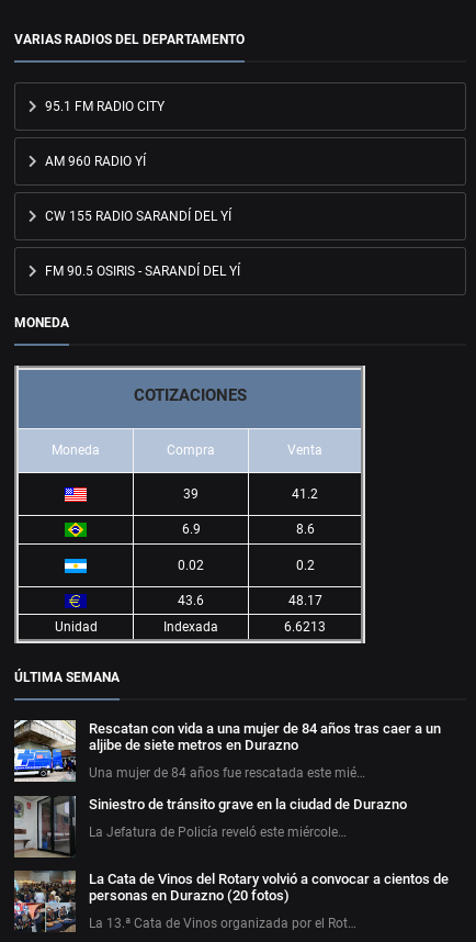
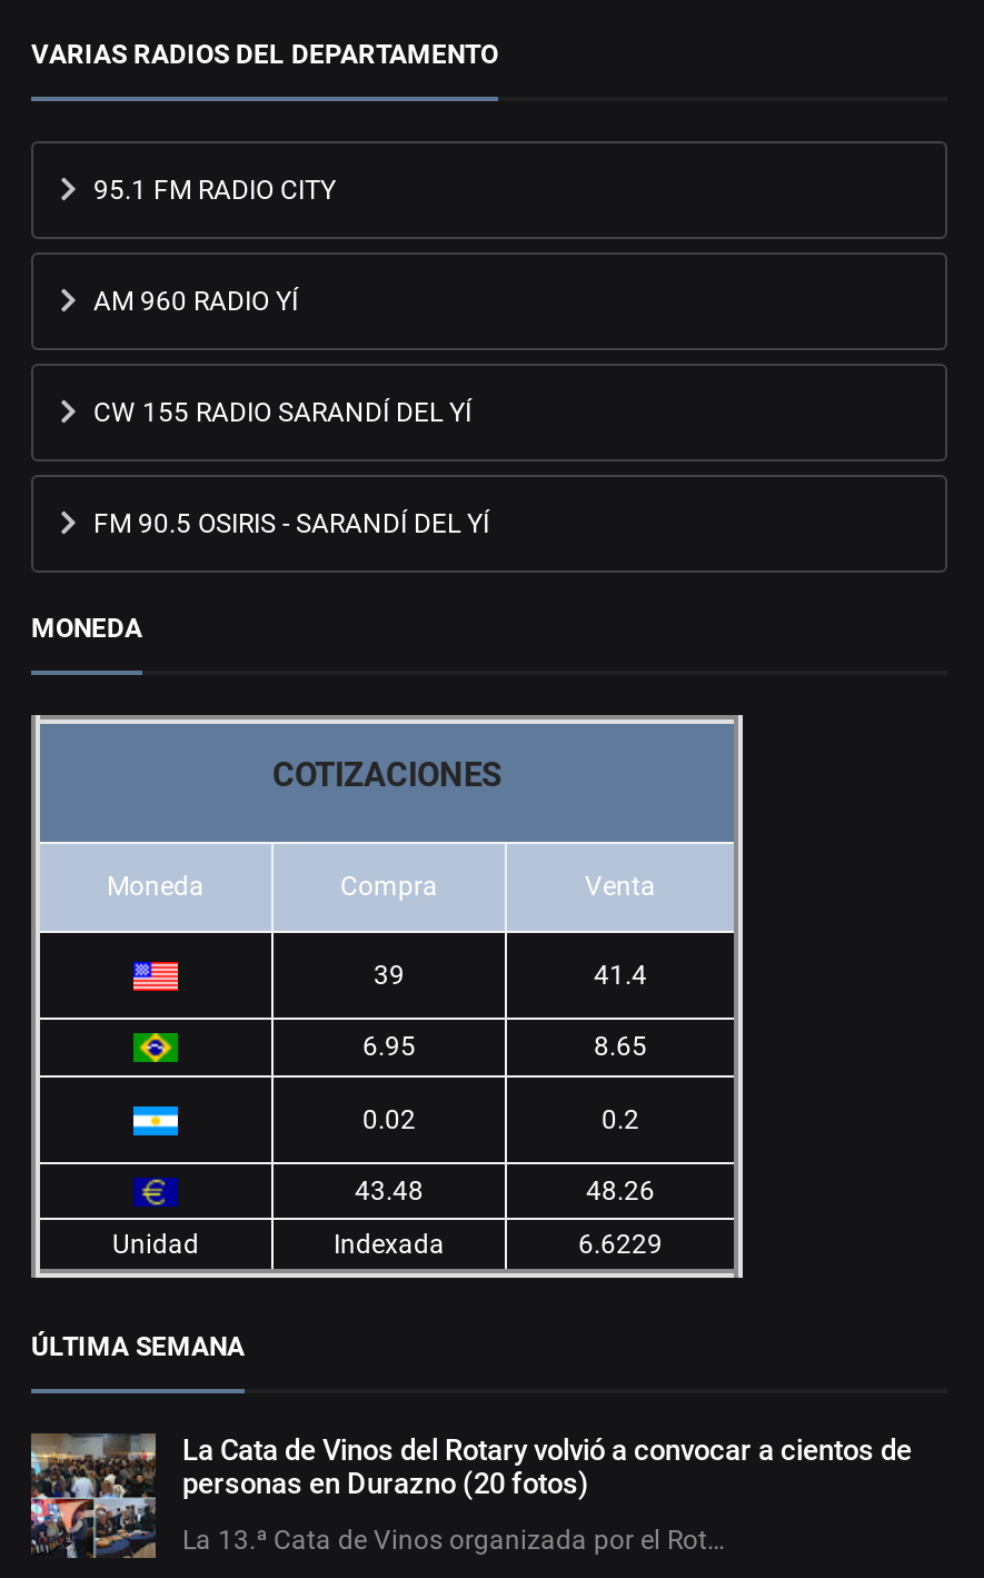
- 41.2
+ 41.4

- 6.9
+ 6.95

- 8.6
+ 8.65

- 43.6
+ 43.48

- 48.17
+ 48.26

- 6.6213
+ 6.6229

- [image]
- Rescatan con vida a una mujer de 84 años tras caer a un
- aljibe de siete metros en Durazno
- Una mujer de 84 años fue rescatada este mié…
- Siniestro de tránsito grave en la ciudad de Durazno
- La Jefatura de Policía reveló este miércole…

- [image]
